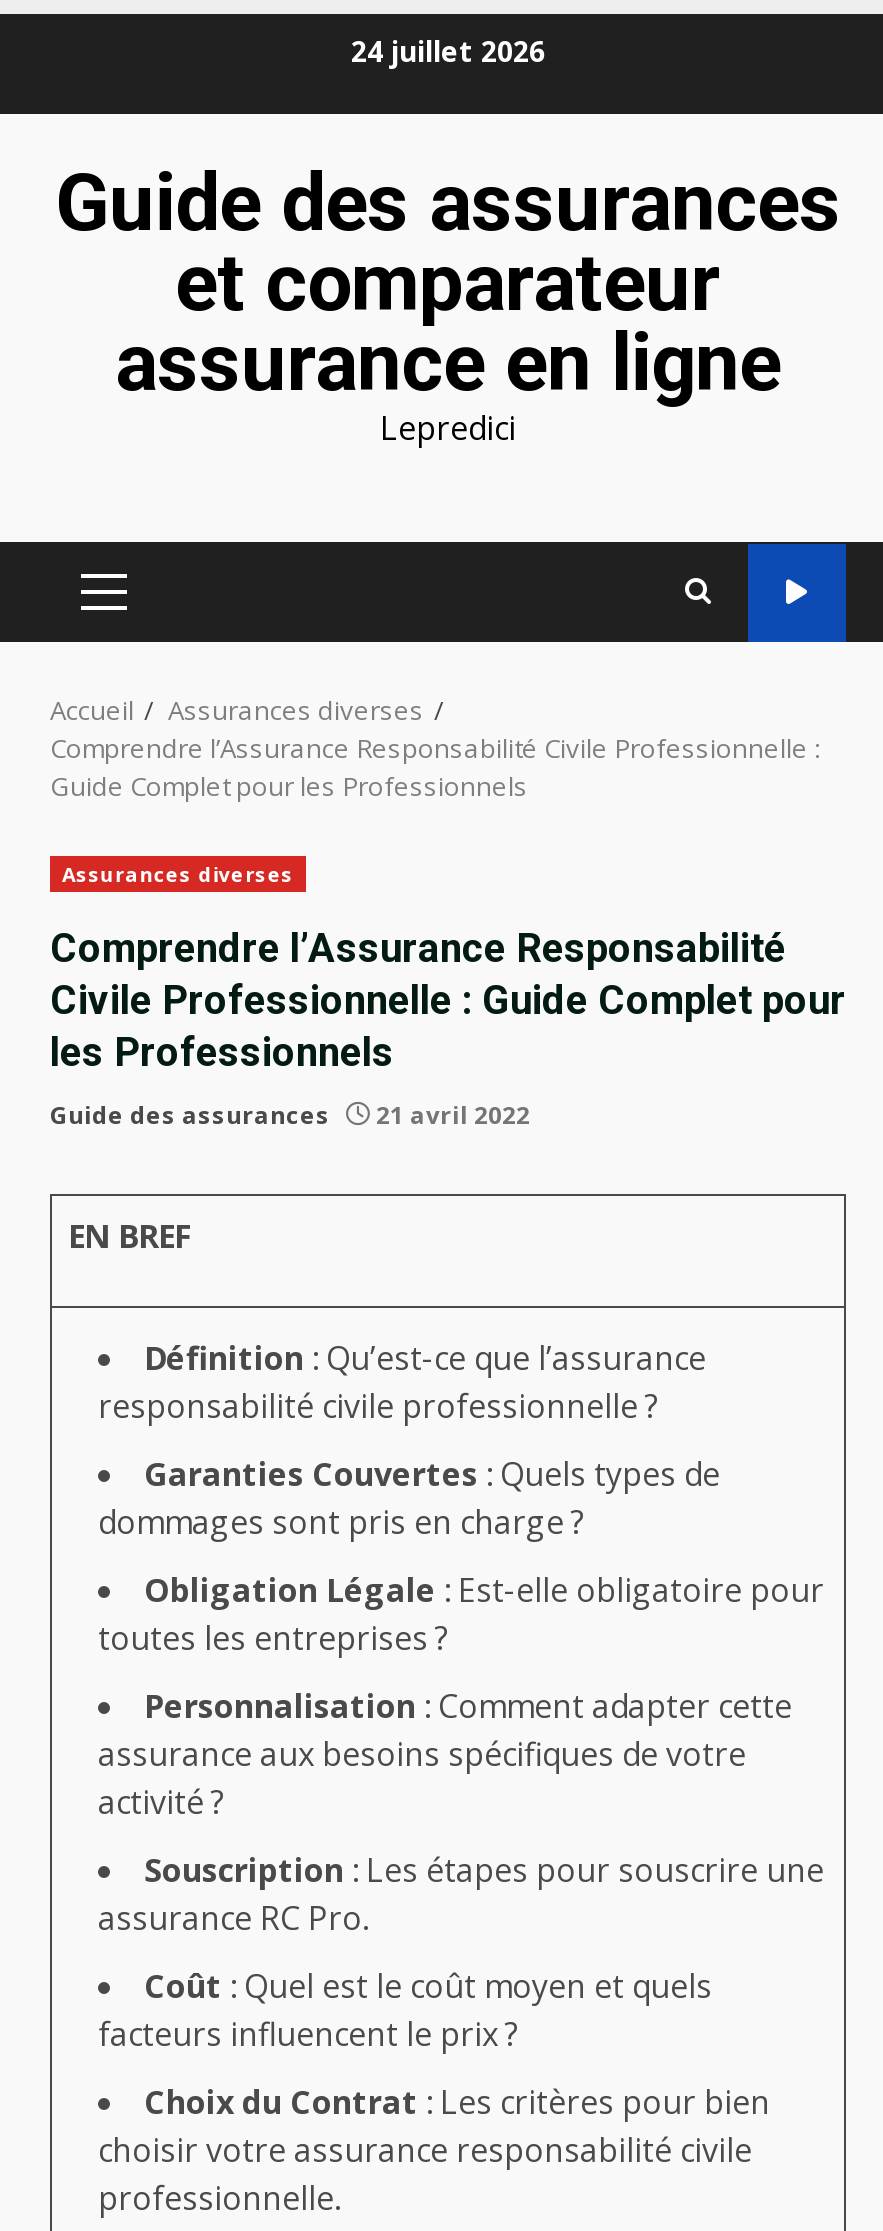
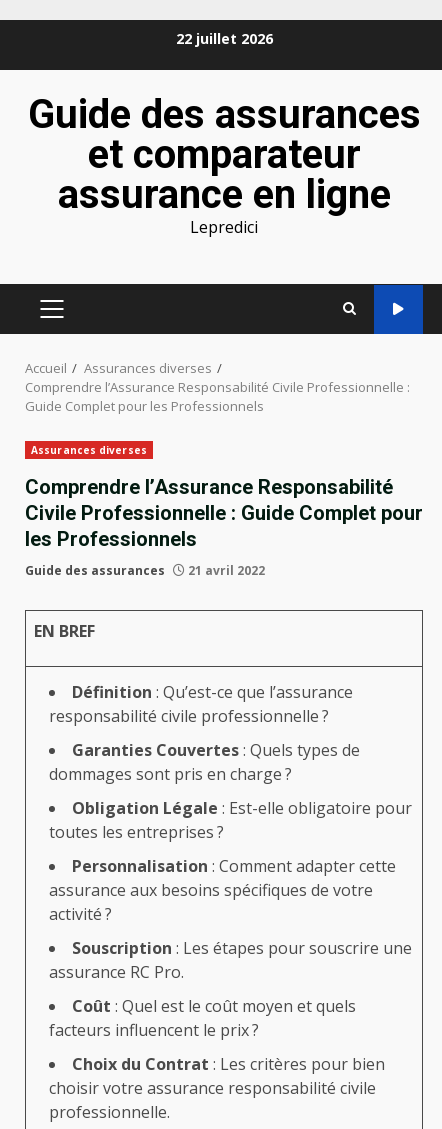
- 24 juillet 2026
+ 22 juillet 2026
